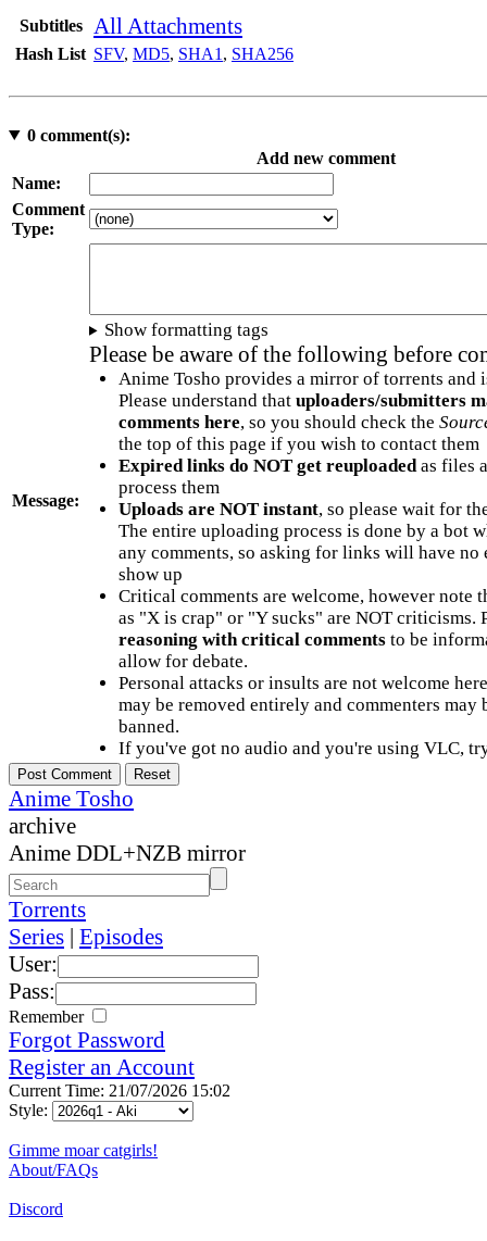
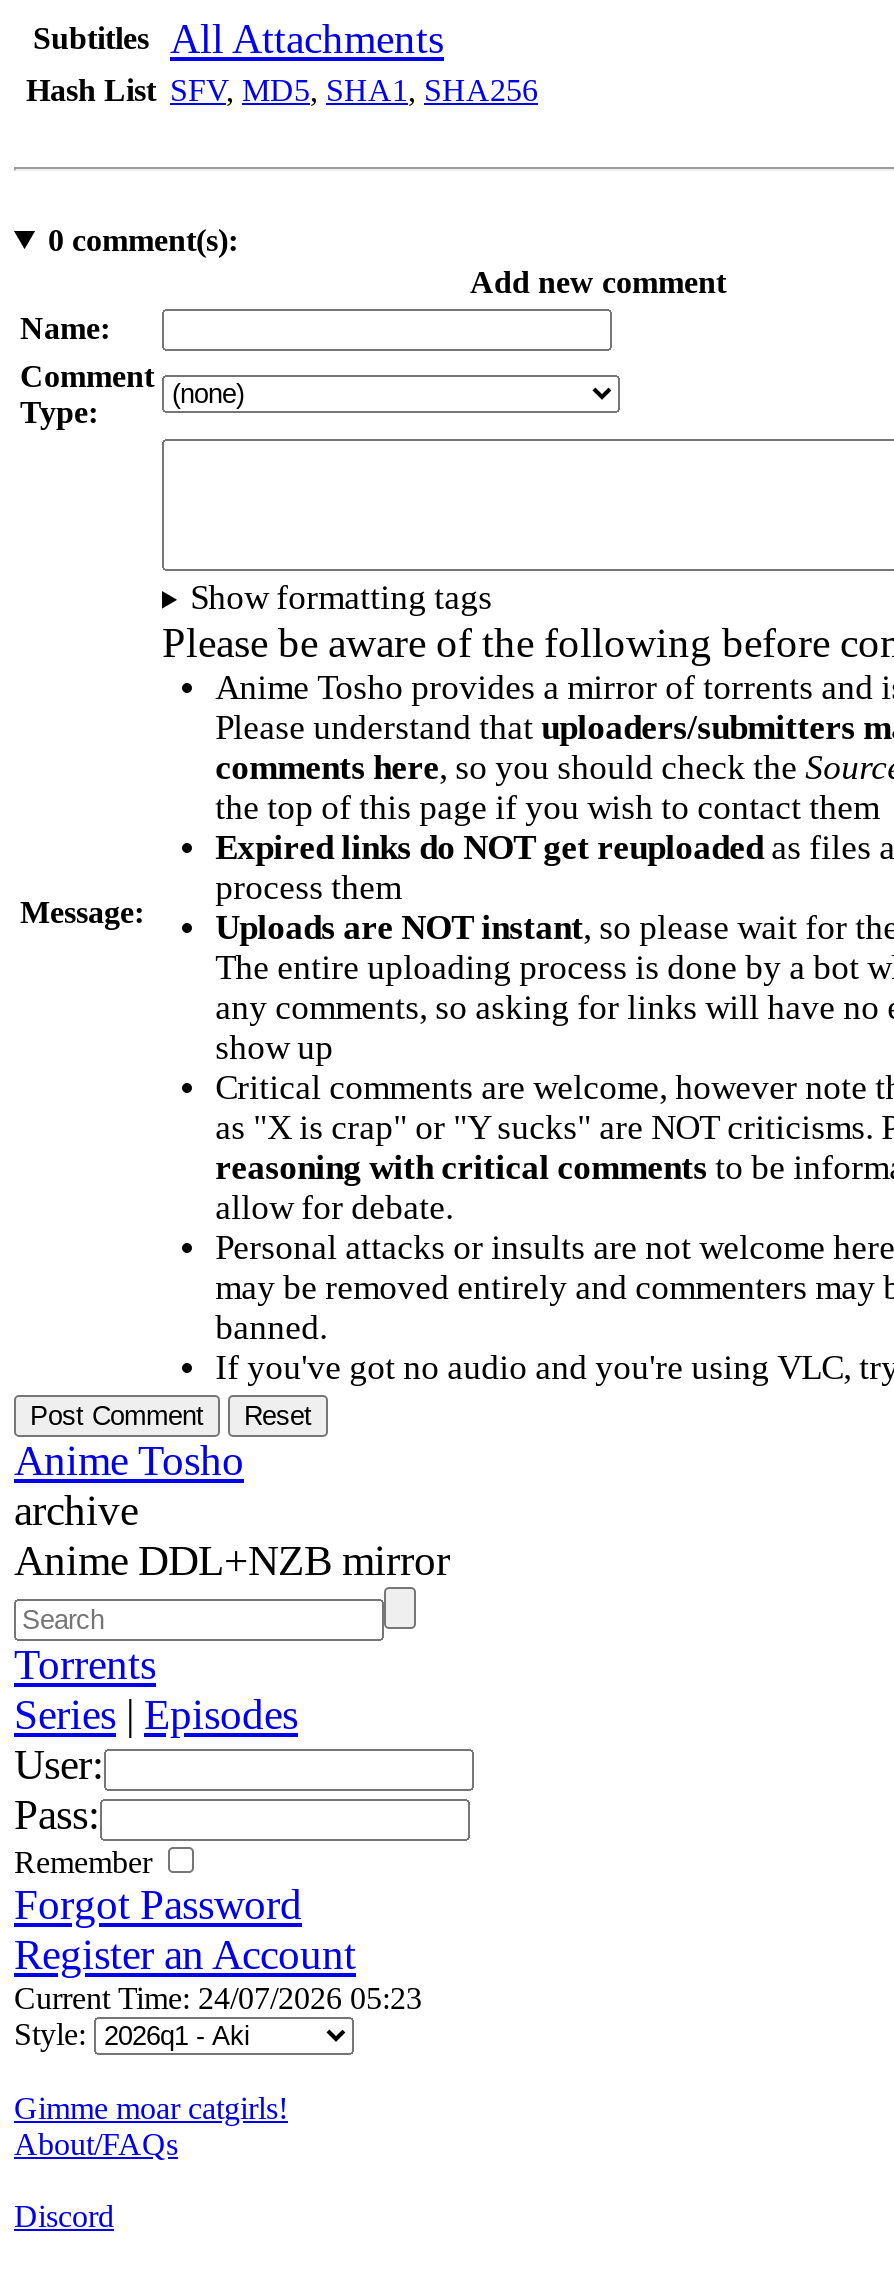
- Current Time: 21/07/2026 15:02
+ Current Time: 24/07/2026 05:23
